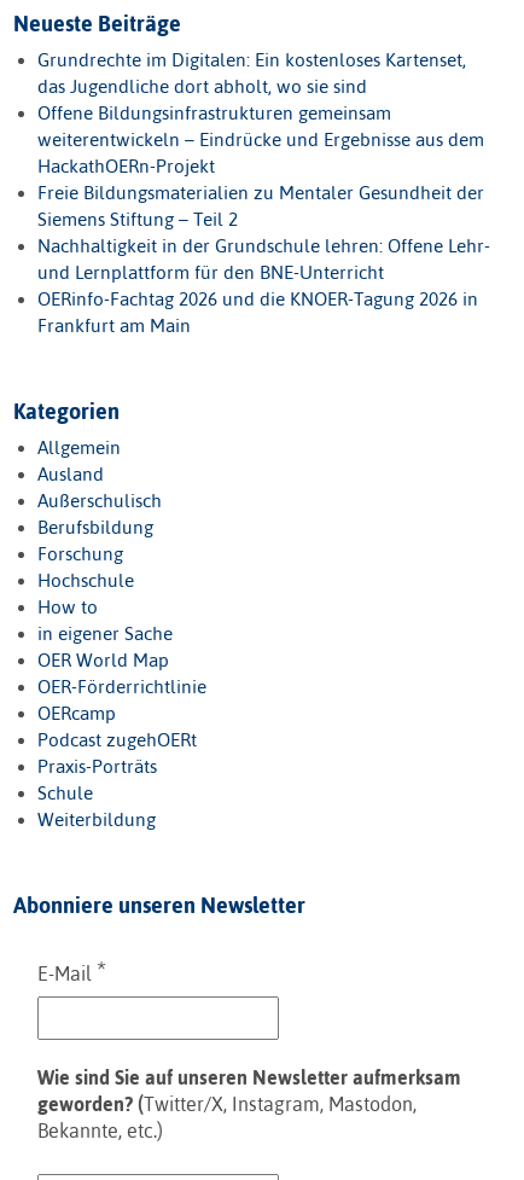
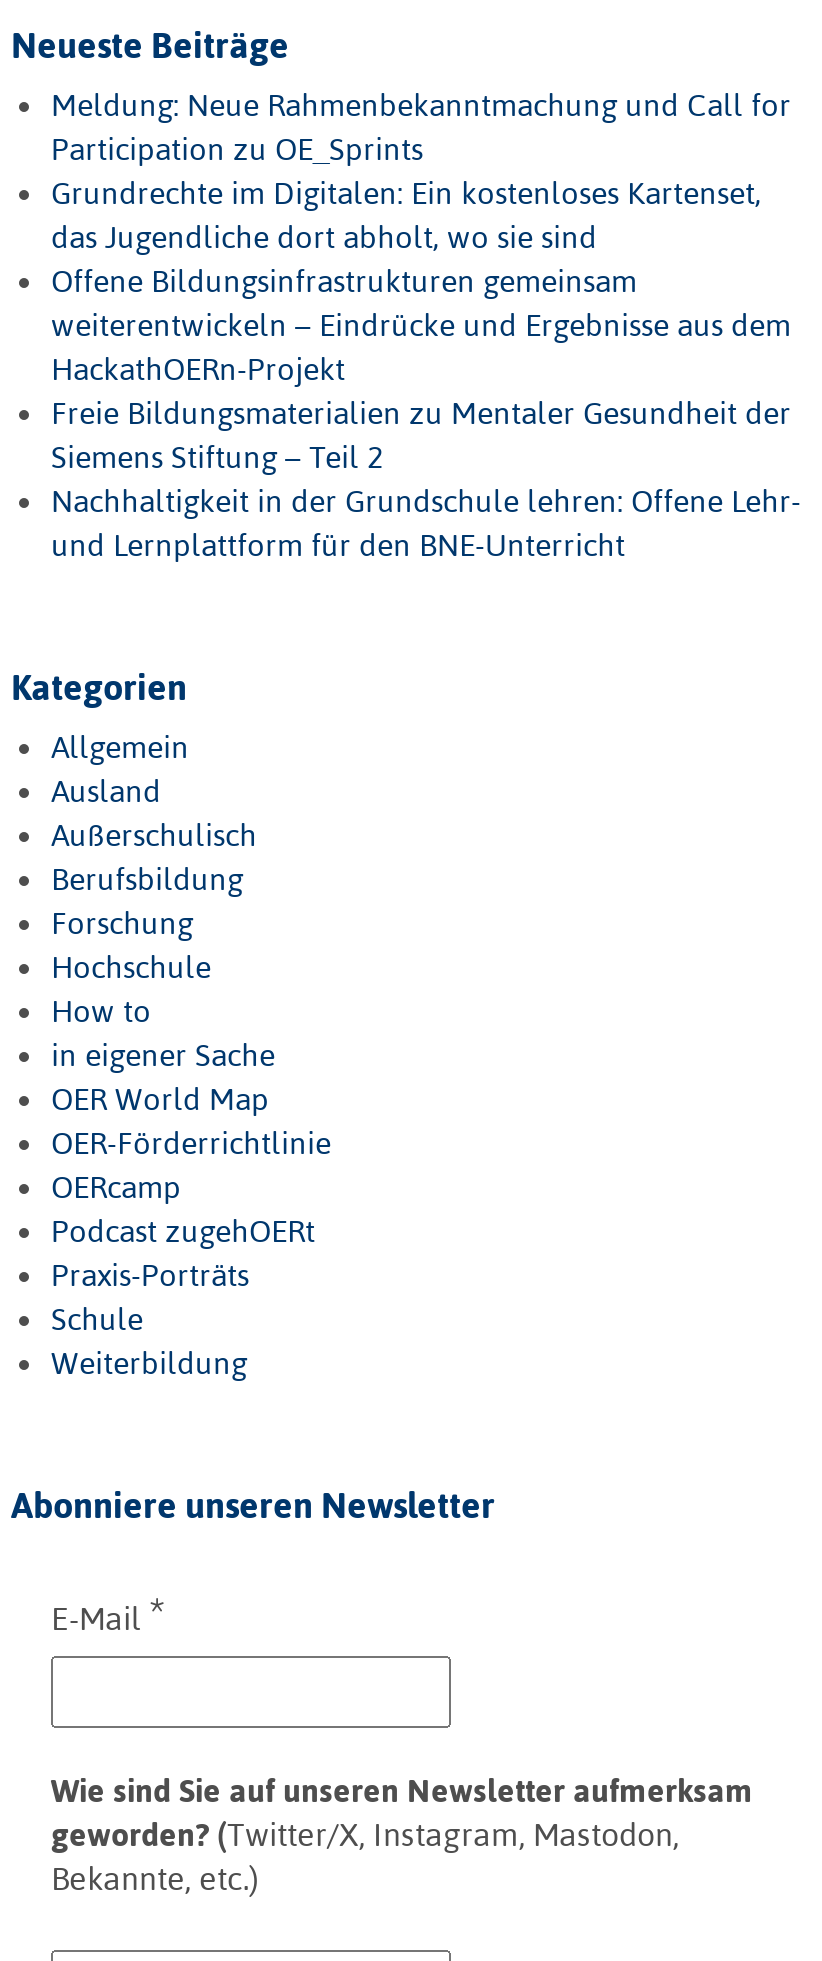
+ Meldung: Neue Rahmenbekanntmachung und Call for
+ Participation zu OE_Sprints

moved down: Grundrechte im Digitalen: Ein kostenloses Kartenset, | das Jugendliche dort abholt, wo sie sind | Offene Bildungsinfrastrukturen gemeinsam | ... | Nachhaltigkeit in der Grundschule lehren: Offene Lehr- | und Lernplattform für den BNE-Unterricht

- OERinfo-Fachtag 2026 und die KNOER-Tagung 2026 in
- Frankfurt am Main
